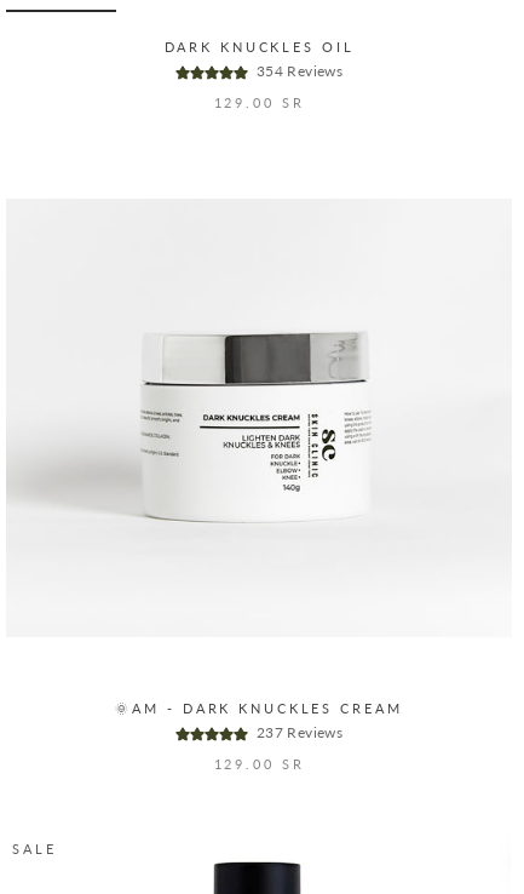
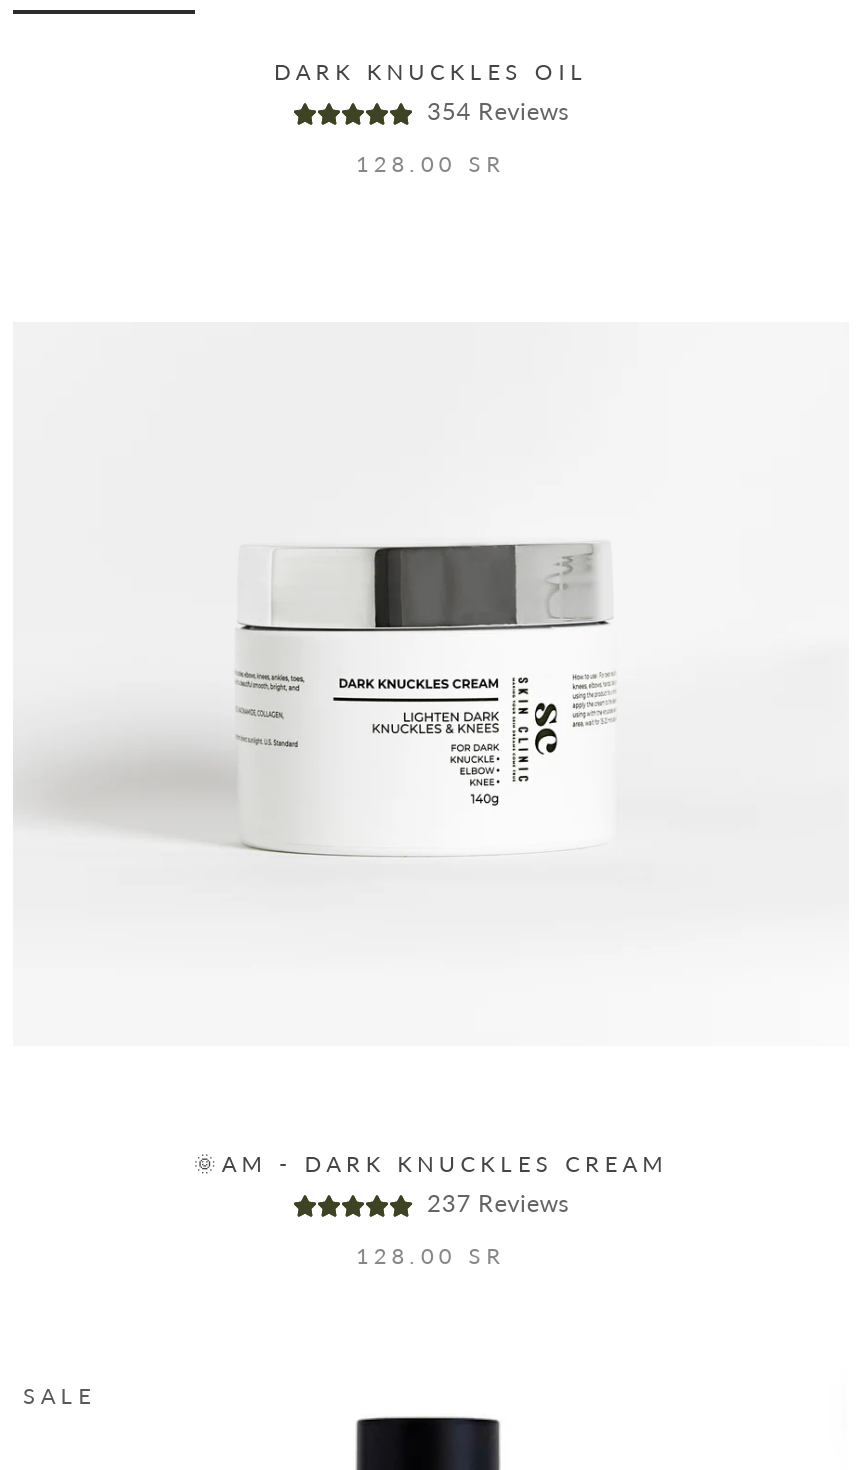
- 129.00 SR
+ 128.00 SR

- 129.00 SR
+ 128.00 SR
